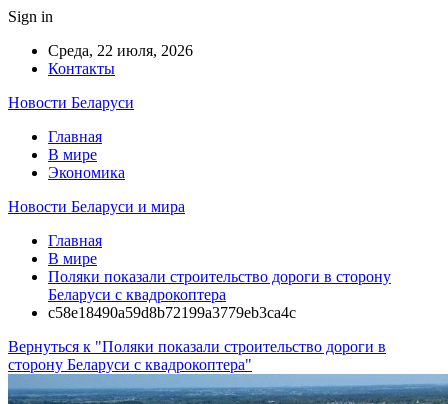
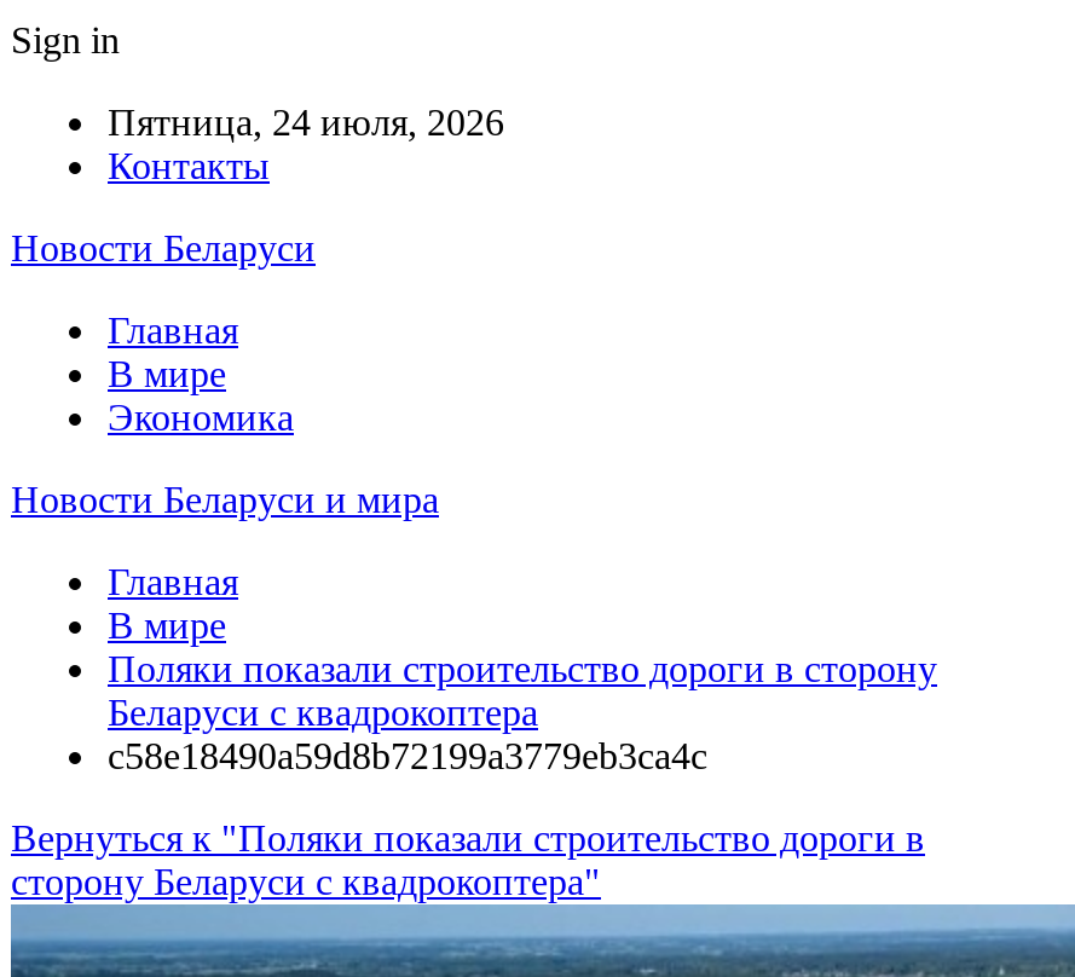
- Среда, 22 июля, 2026
+ Пятница, 24 июля, 2026
